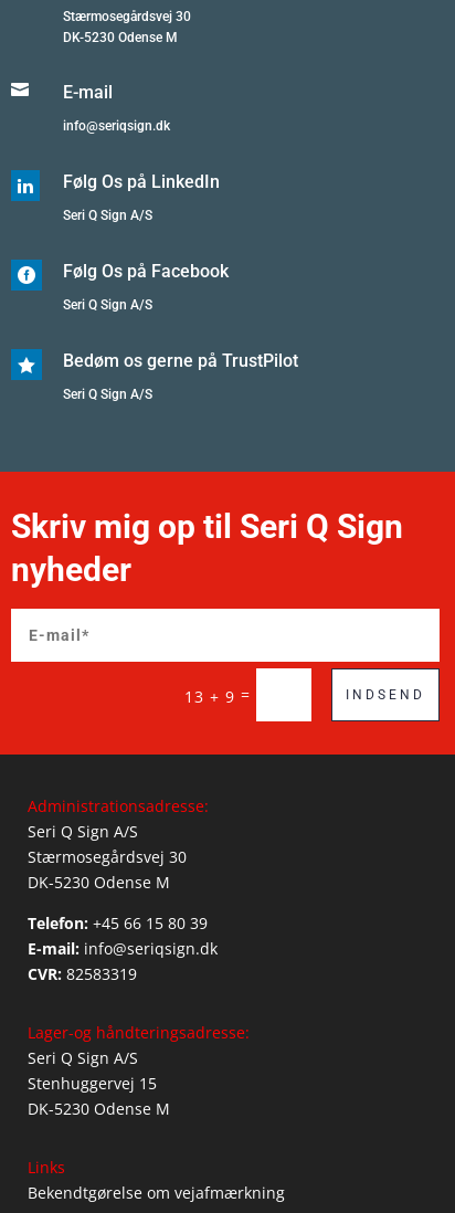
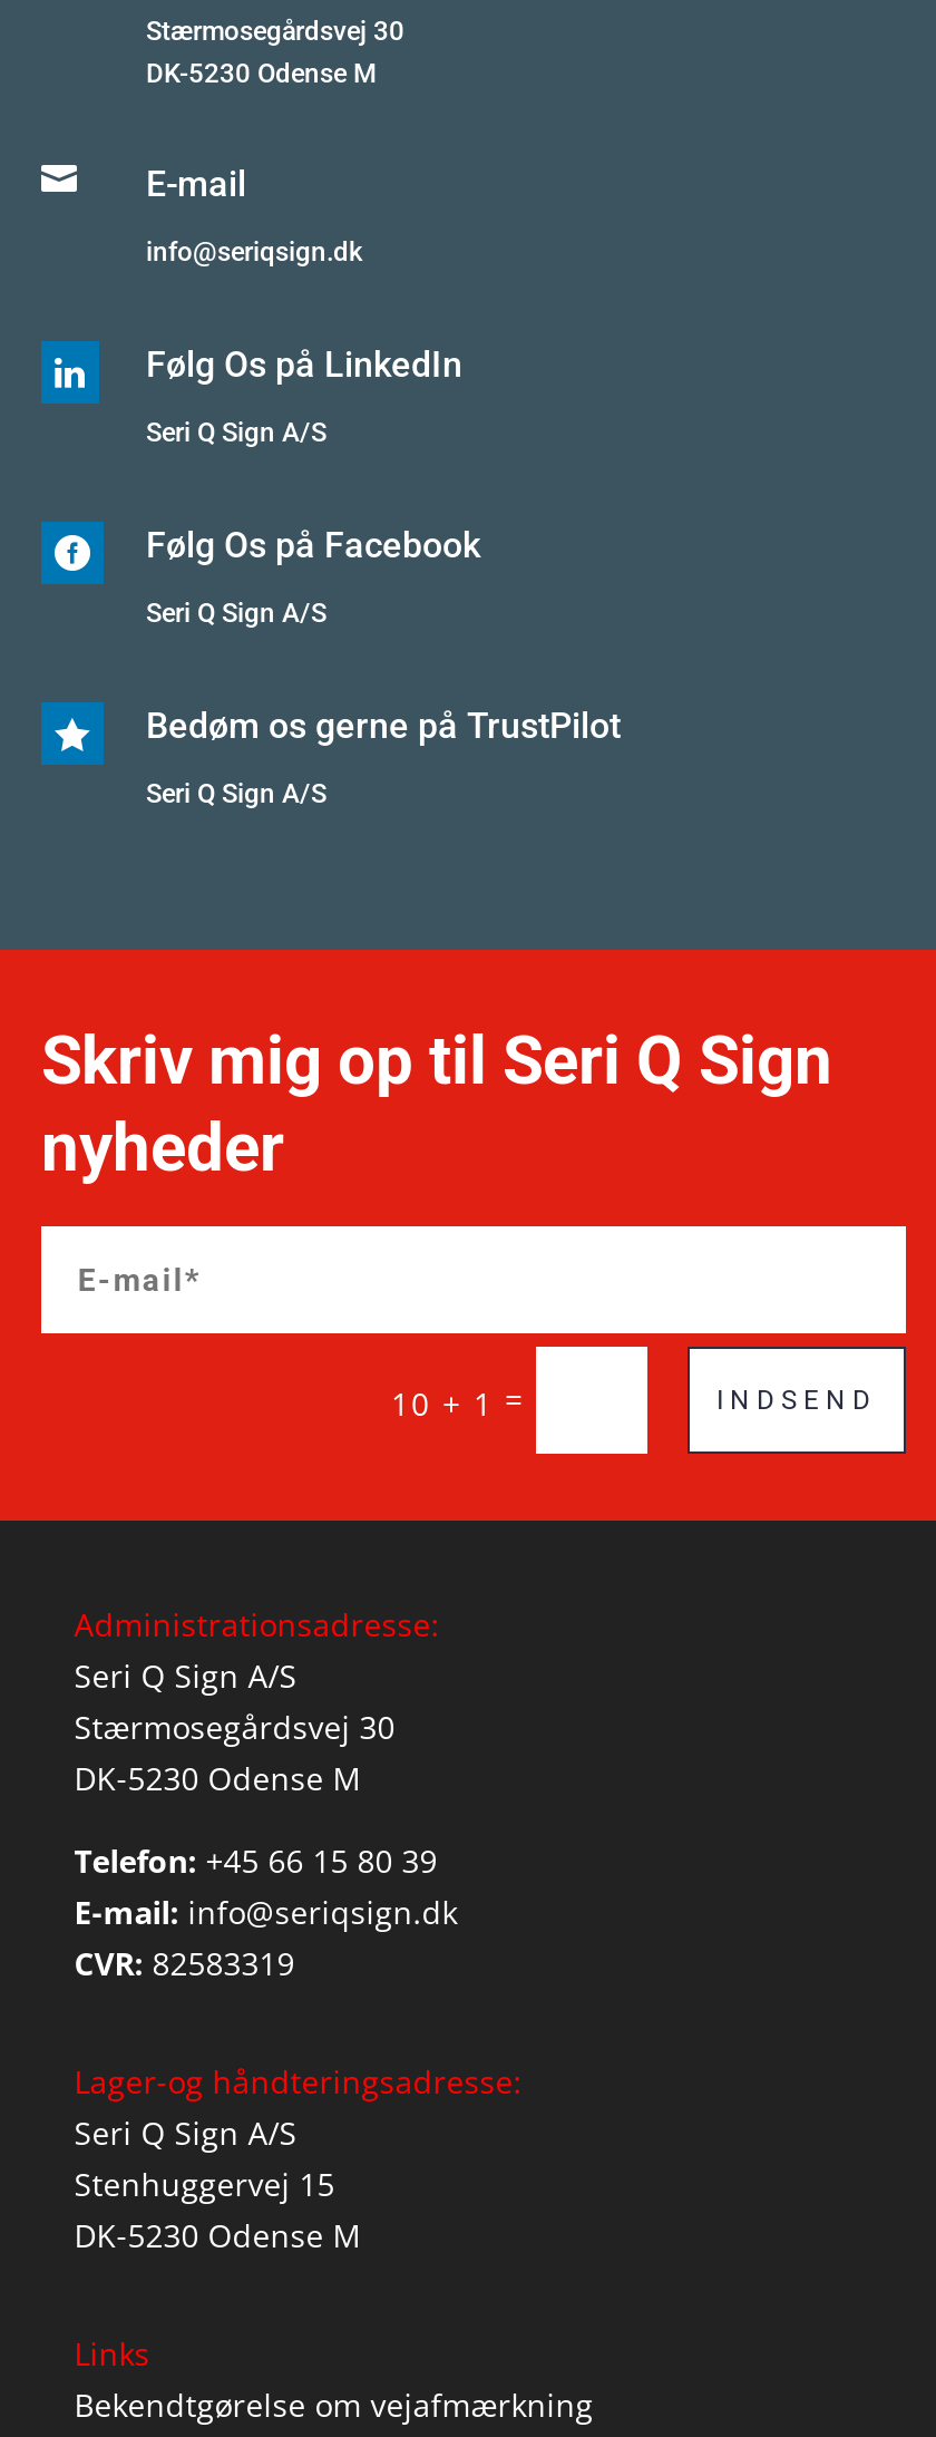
- 13 + 9 =
+ 10 + 1 =
